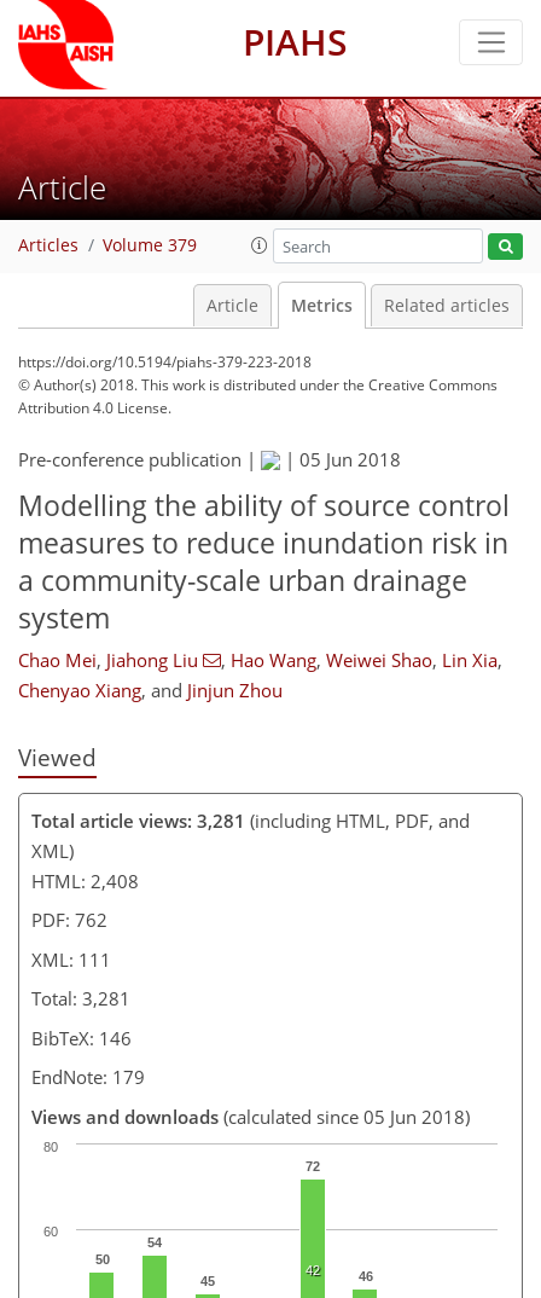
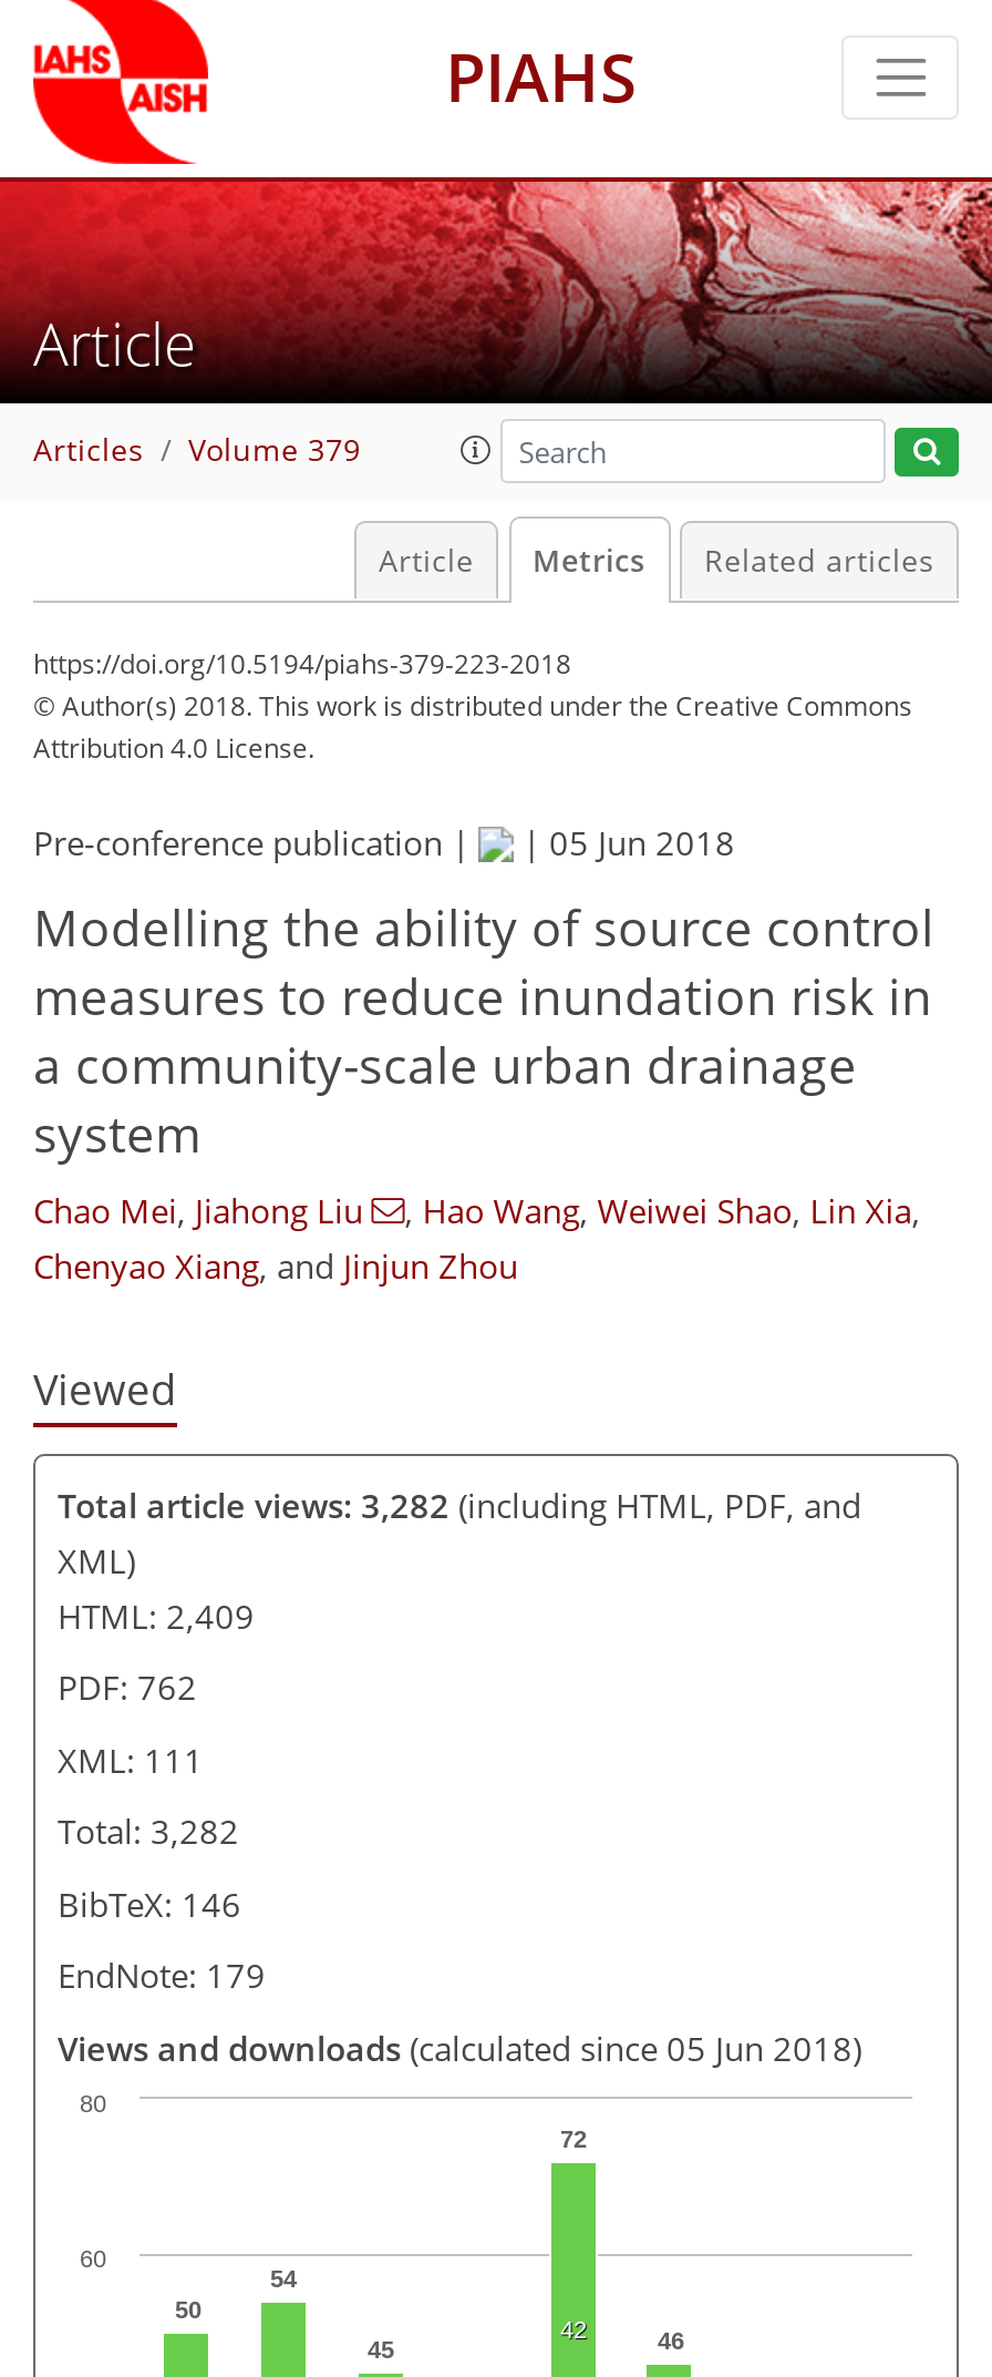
- Total article views: 3,281 (including HTML, PDF, and
+ Total article views: 3,282 (including HTML, PDF, and

- HTML: 2,408
+ HTML: 2,409

- Total: 3,281
+ Total: 3,282
